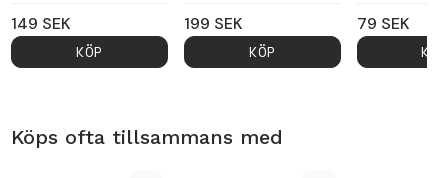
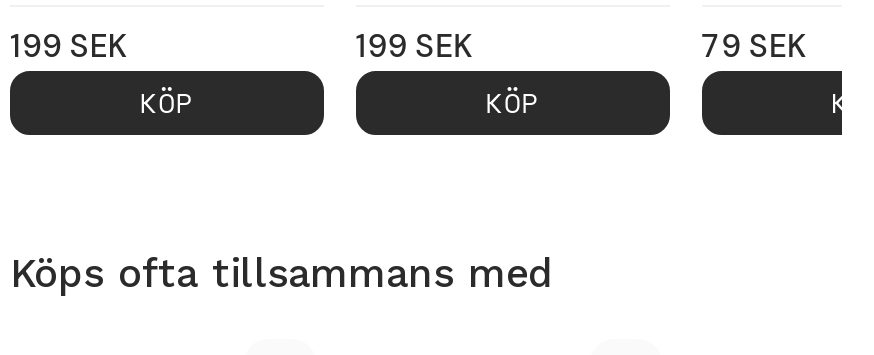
- 149 SEK
+ 199 SEK
